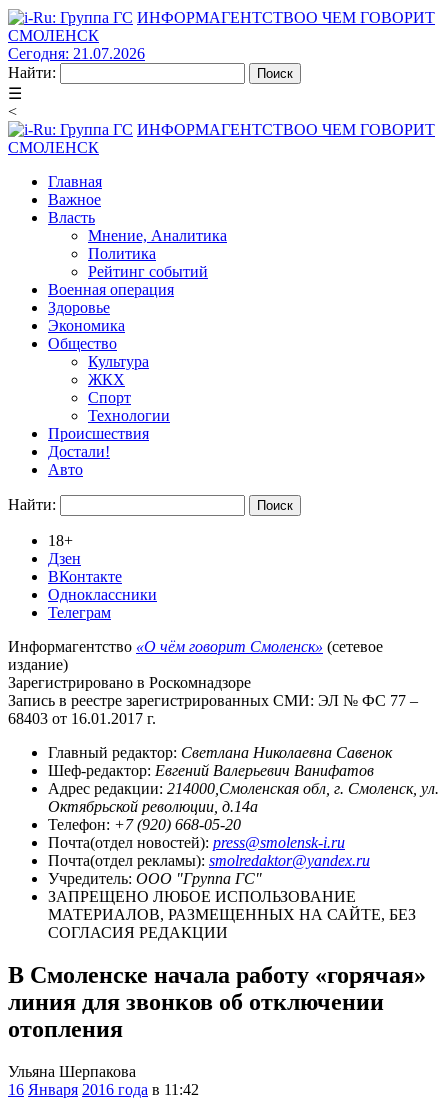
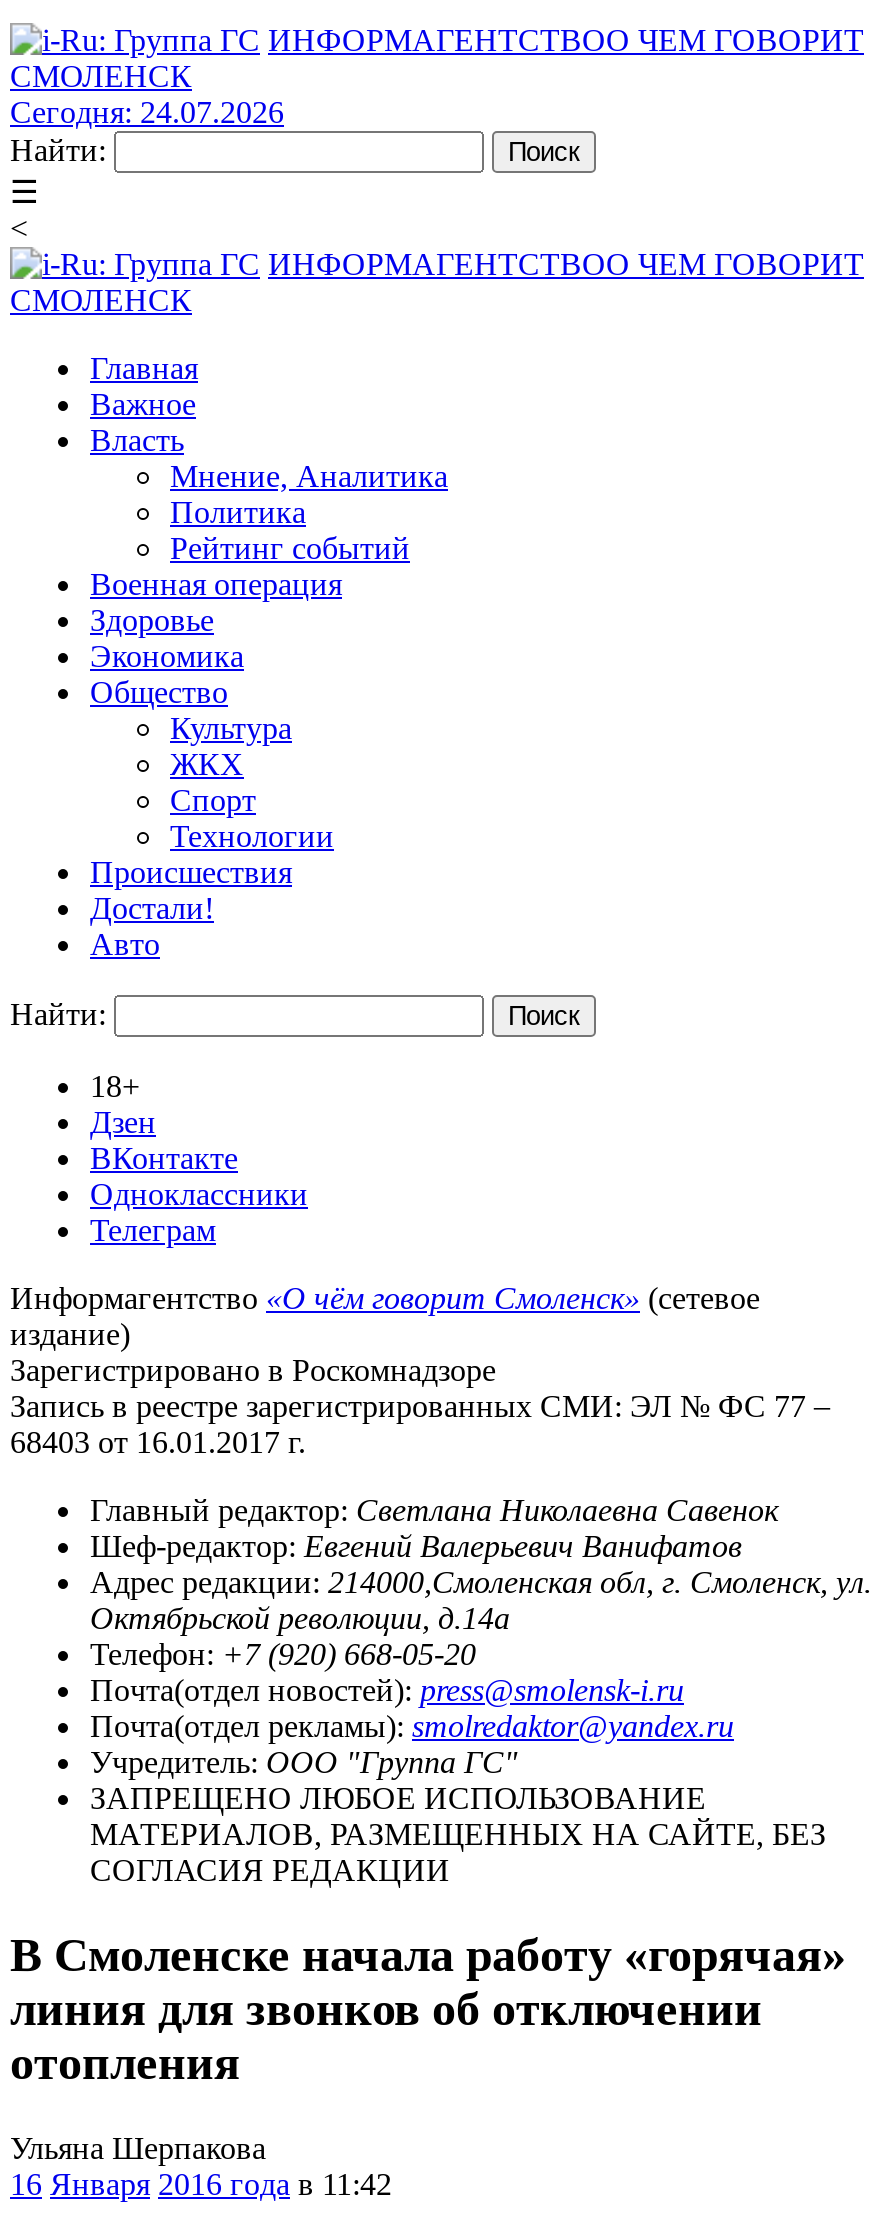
- Сегодня: 21.07.2026
+ Сегодня: 24.07.2026
